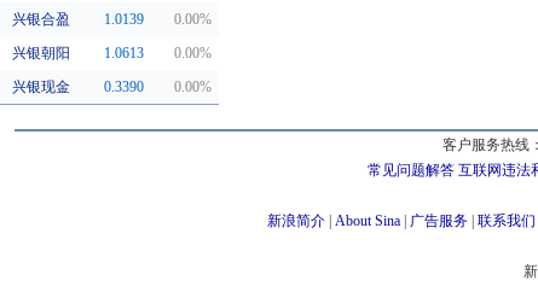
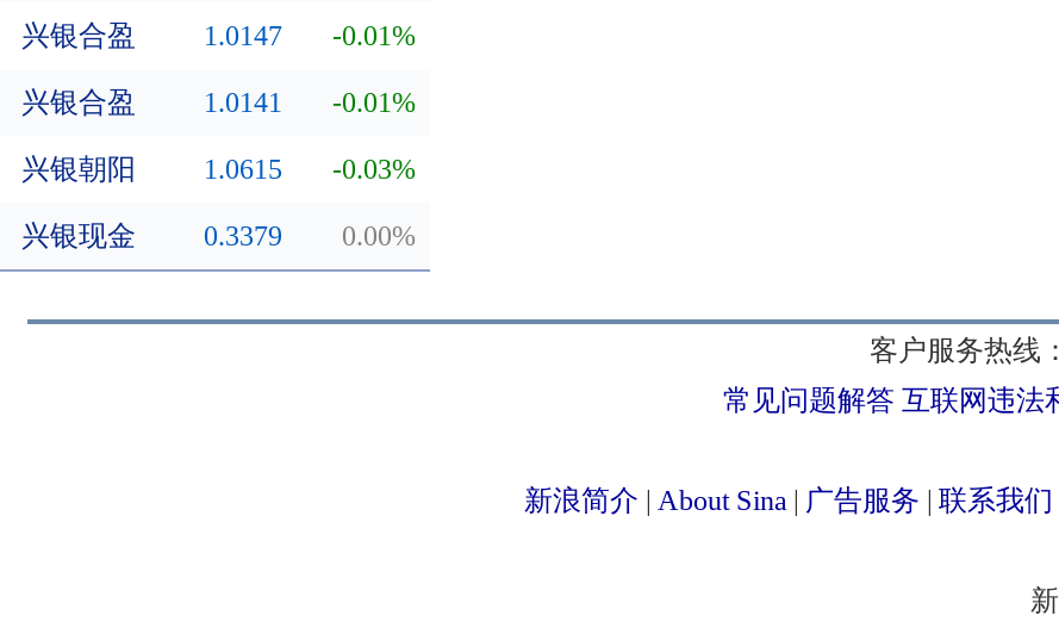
- 1.0139
- 0.00%
+ 1.0147
+ -0.01%
+ 兴银合盈
+ 1.0141
+ -0.01%

- 1.0613
+ 1.0615

- 0.00%
+ -0.03%

- 0.3390 0.00%
+ 0.3379 0.00%
